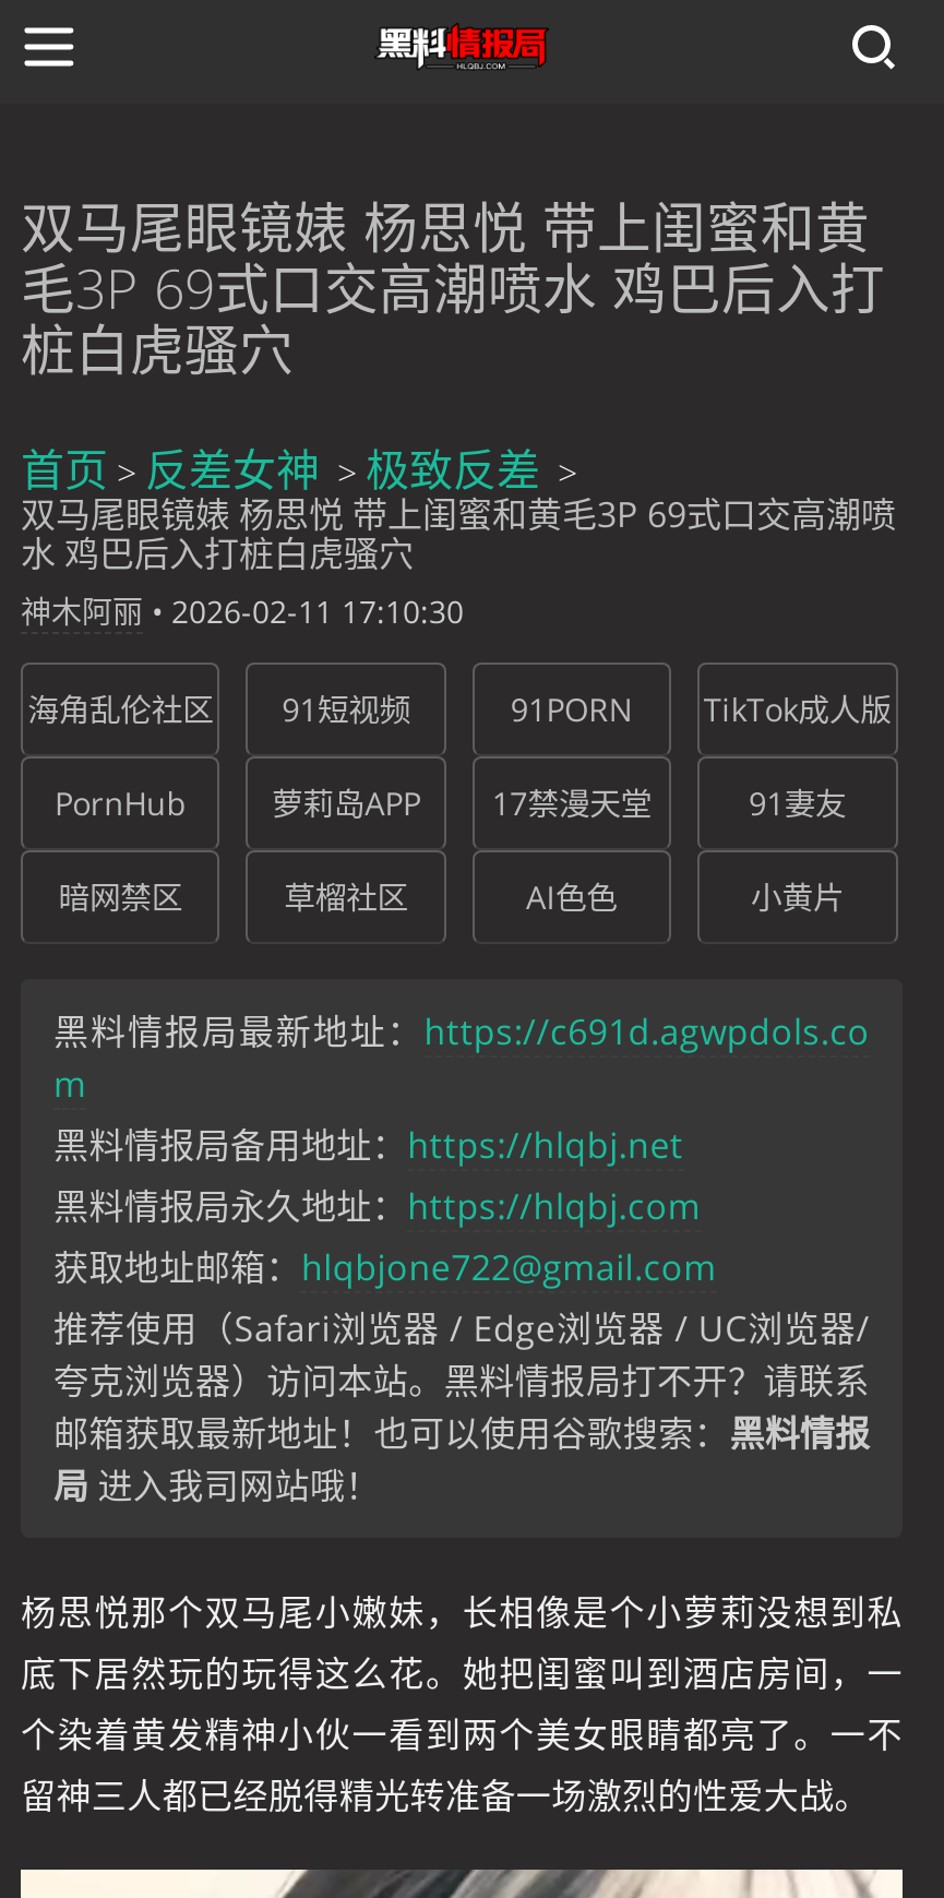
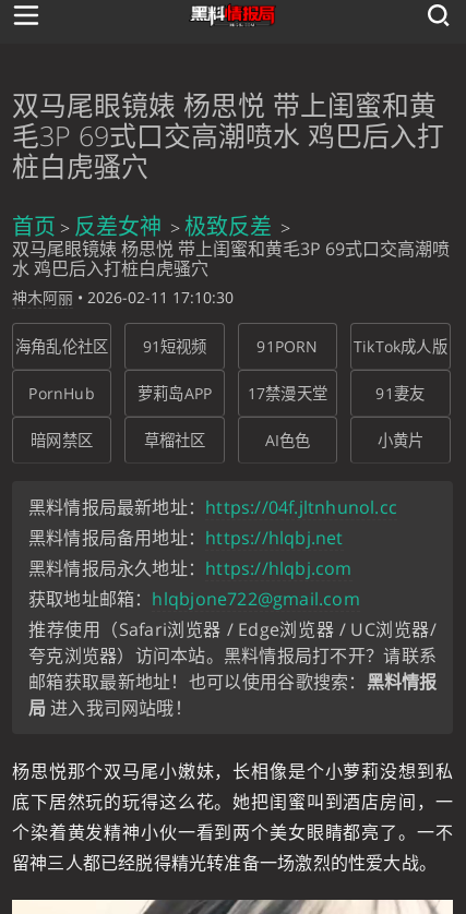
- 黑料情报局最新地址：https://c691d.agwpdols.co
- m
+ 黑料情报局最新地址：https://04f.jltnhunol.cc
